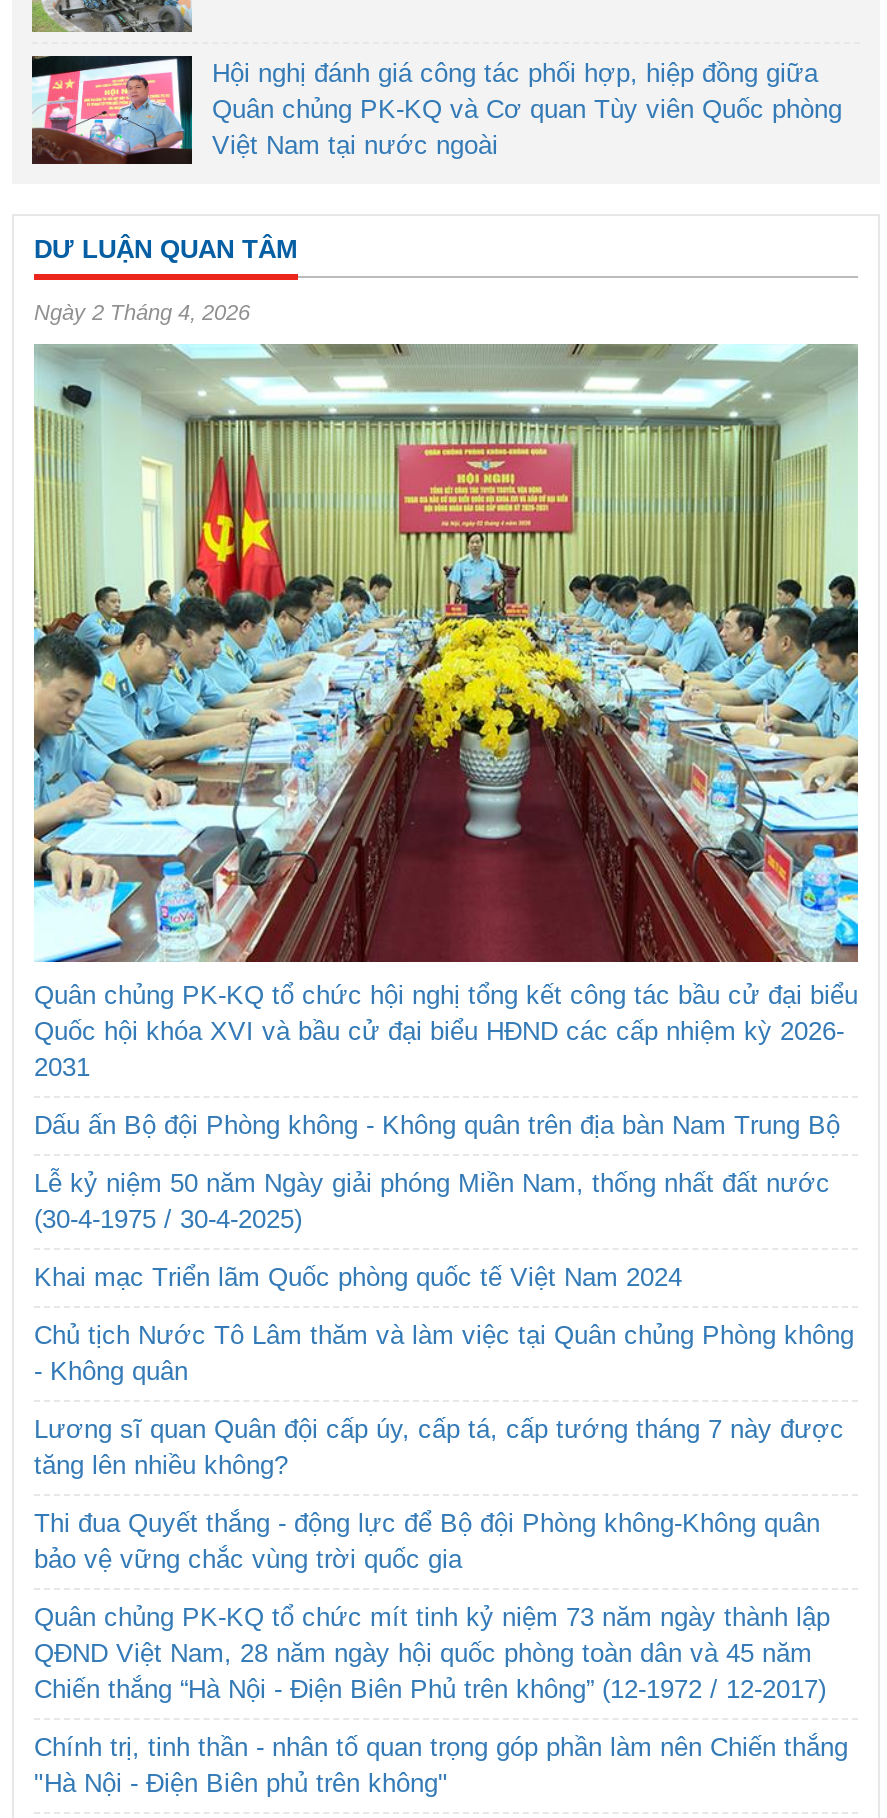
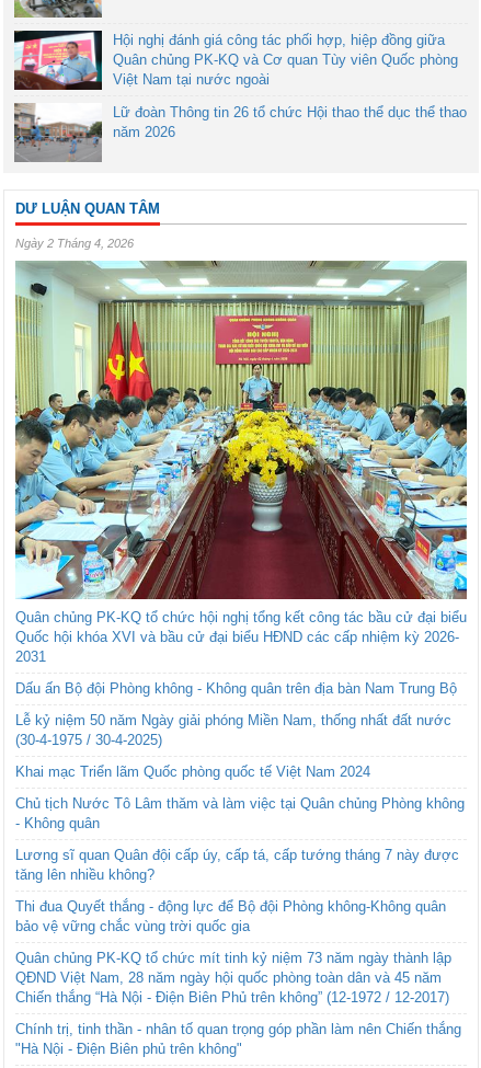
+ [image]
+ Lữ đoàn Thông tin 26 tổ chức Hội thao thể dục thể thao
+ năm 2026
